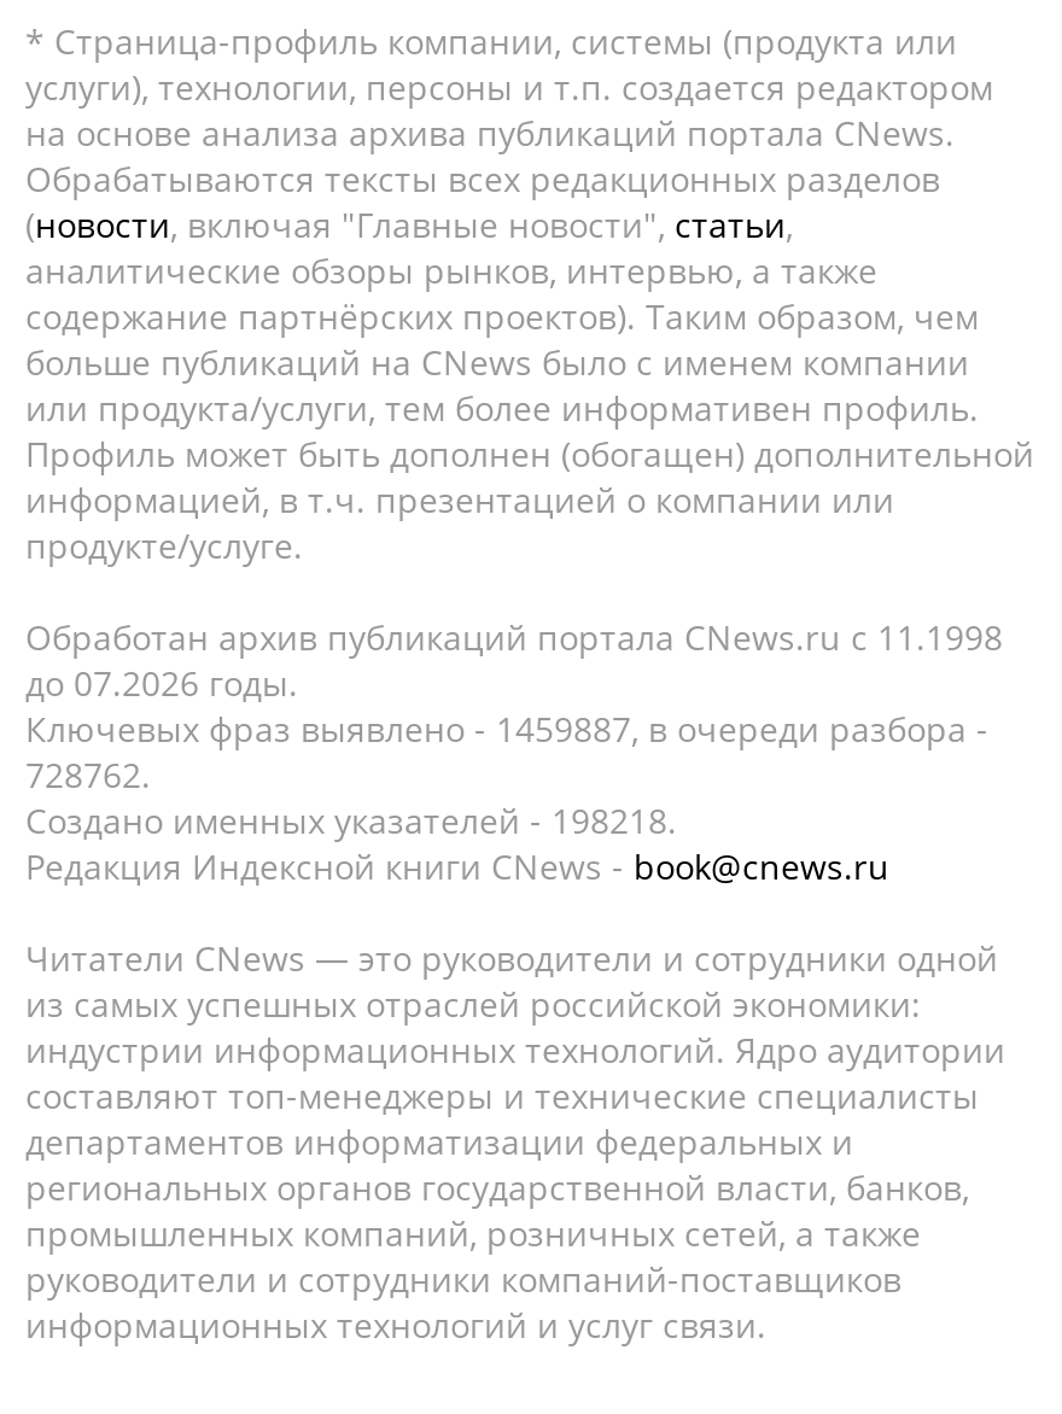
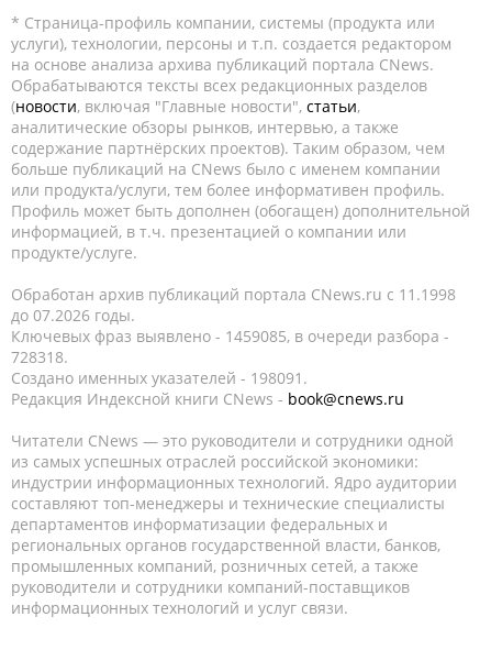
- Ключевых фраз выявлено - 1459887, в очереди разбора -
+ Ключевых фраз выявлено - 1459085, в очереди разбора -

- 728762.
+ 728318.

- Создано именных указателей - 198218.
+ Создано именных указателей - 198091.
